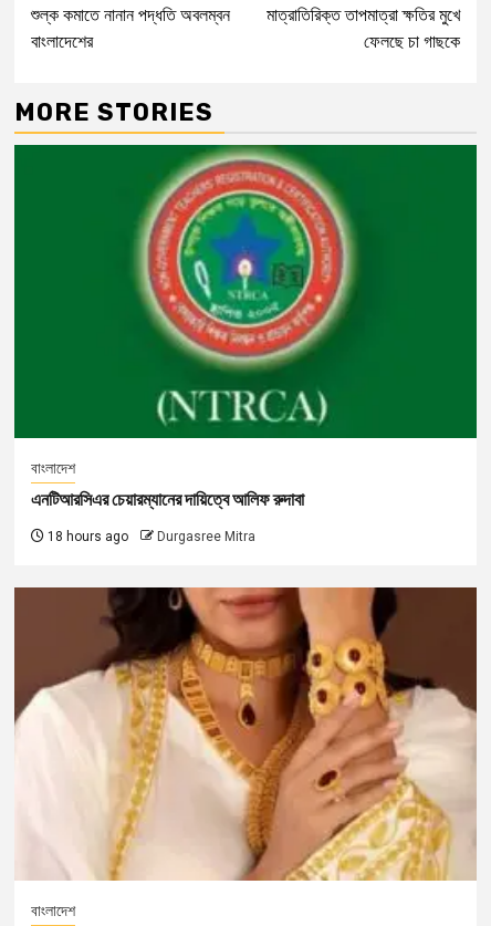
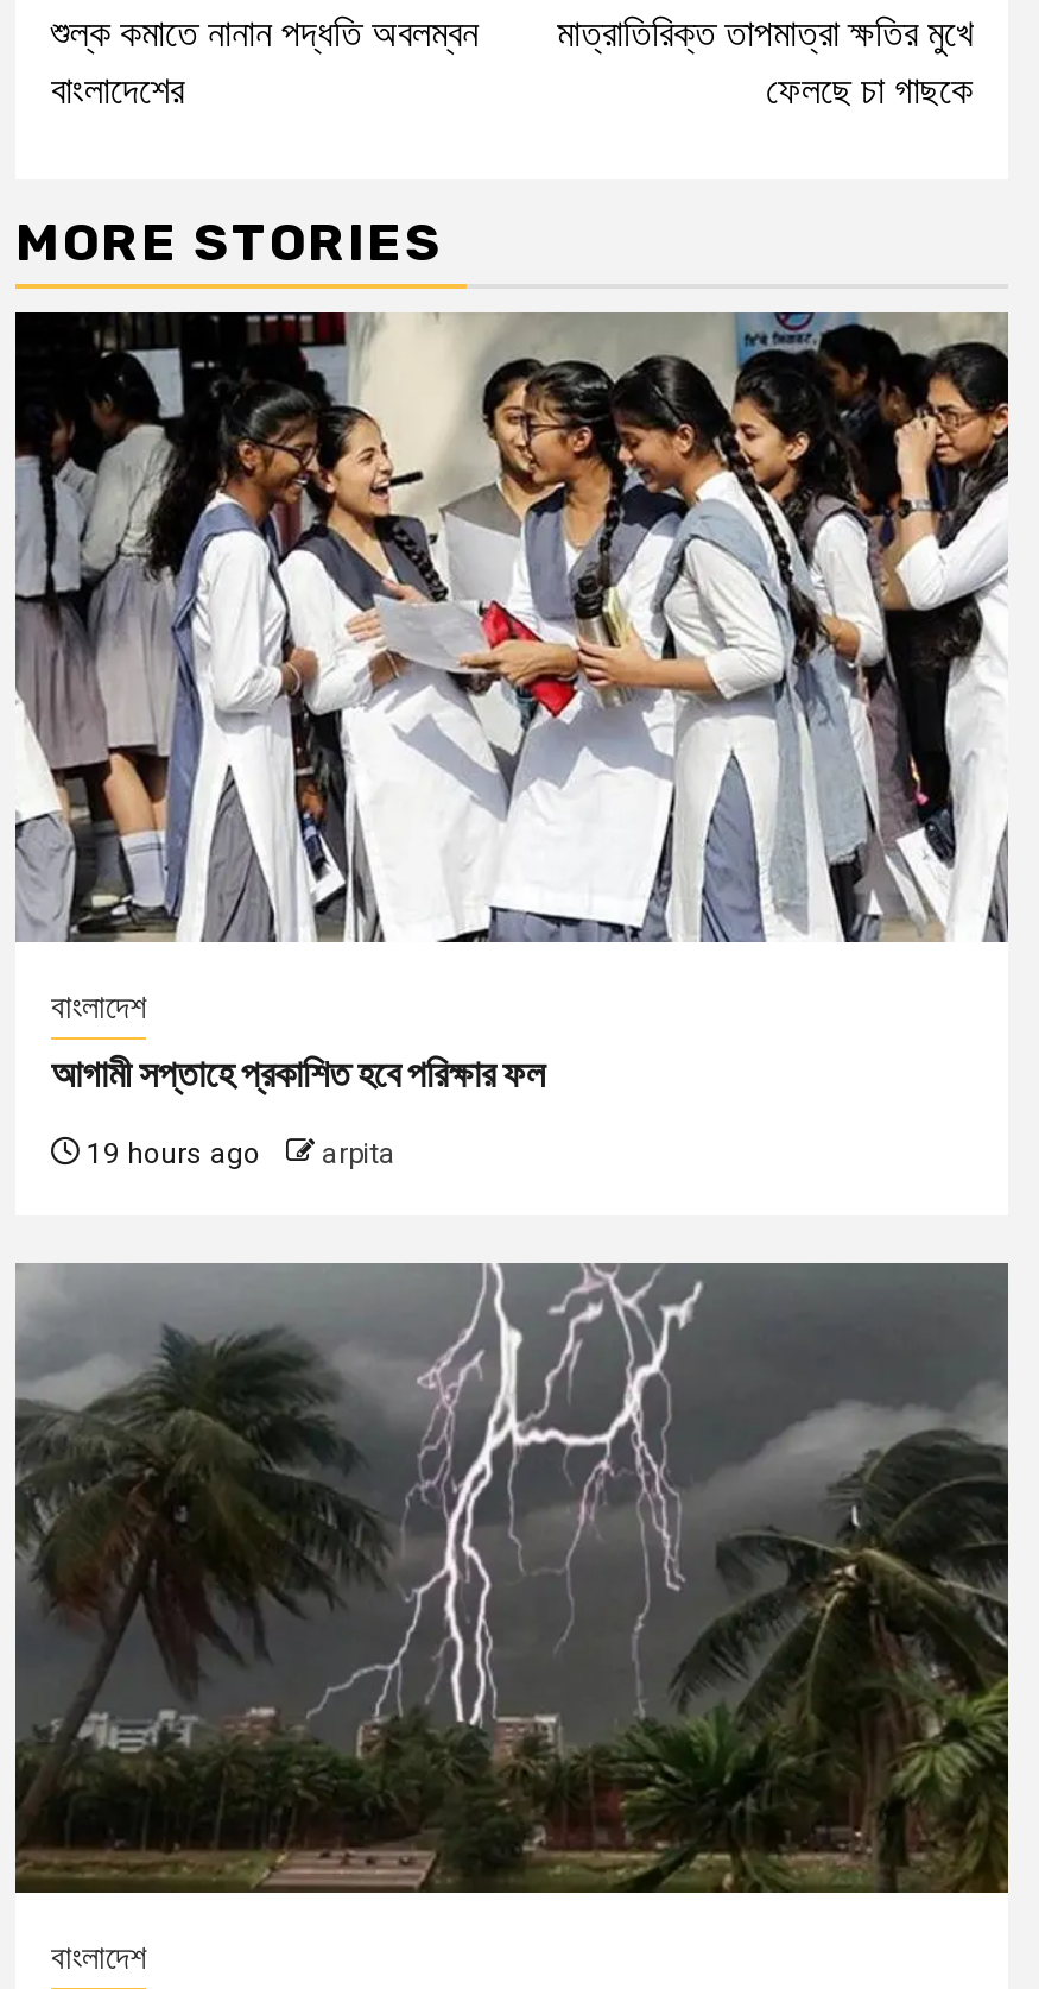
- [image]
+ [image]

- এনটিআরসিএর চেয়ারম্যানের দায়িত্বে আলিফ রুদাবা
+ আগামী সপ্তাহে প্রকাশিত হবে পরিক্ষার ফল

- 18 hours ago
- Durgasree Mitra
+ 19 hours ago
+ arpita

- [image]
+ [image]
